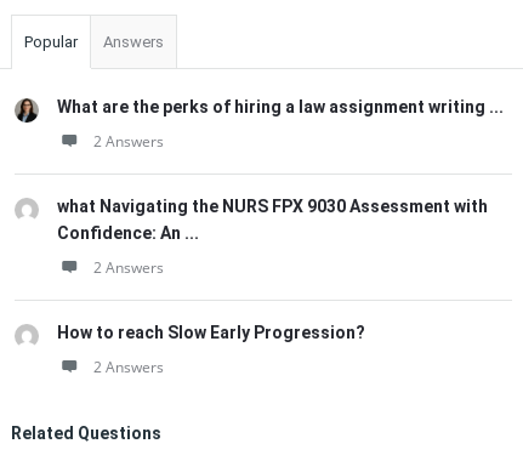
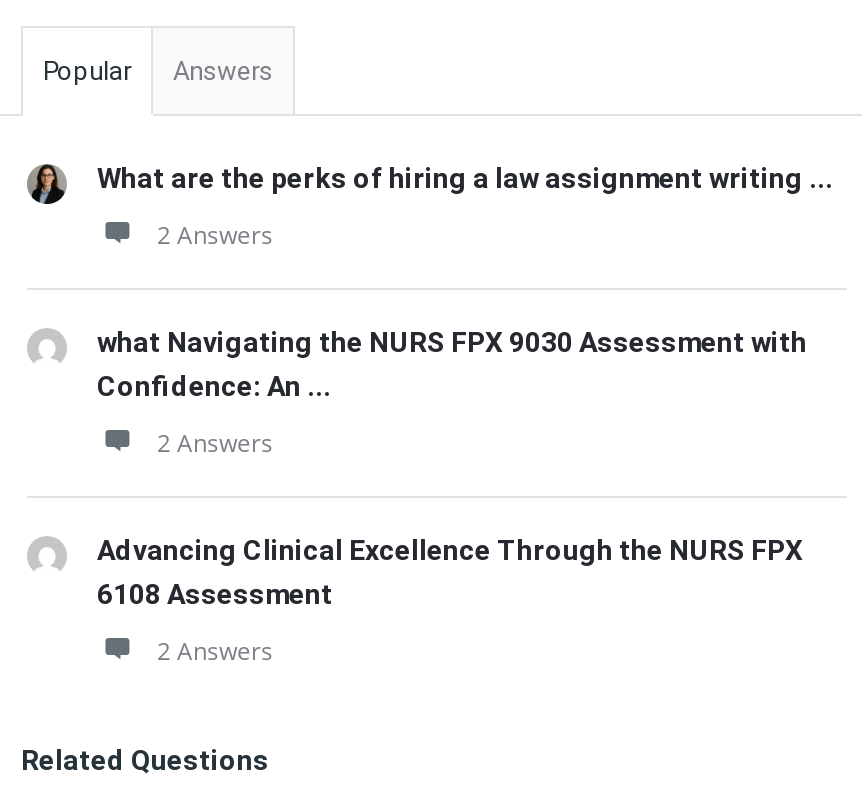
- How to reach Slow Early Progression?
+ Advancing Clinical Excellence Through the NURS FPX
+ 6108 Assessment
